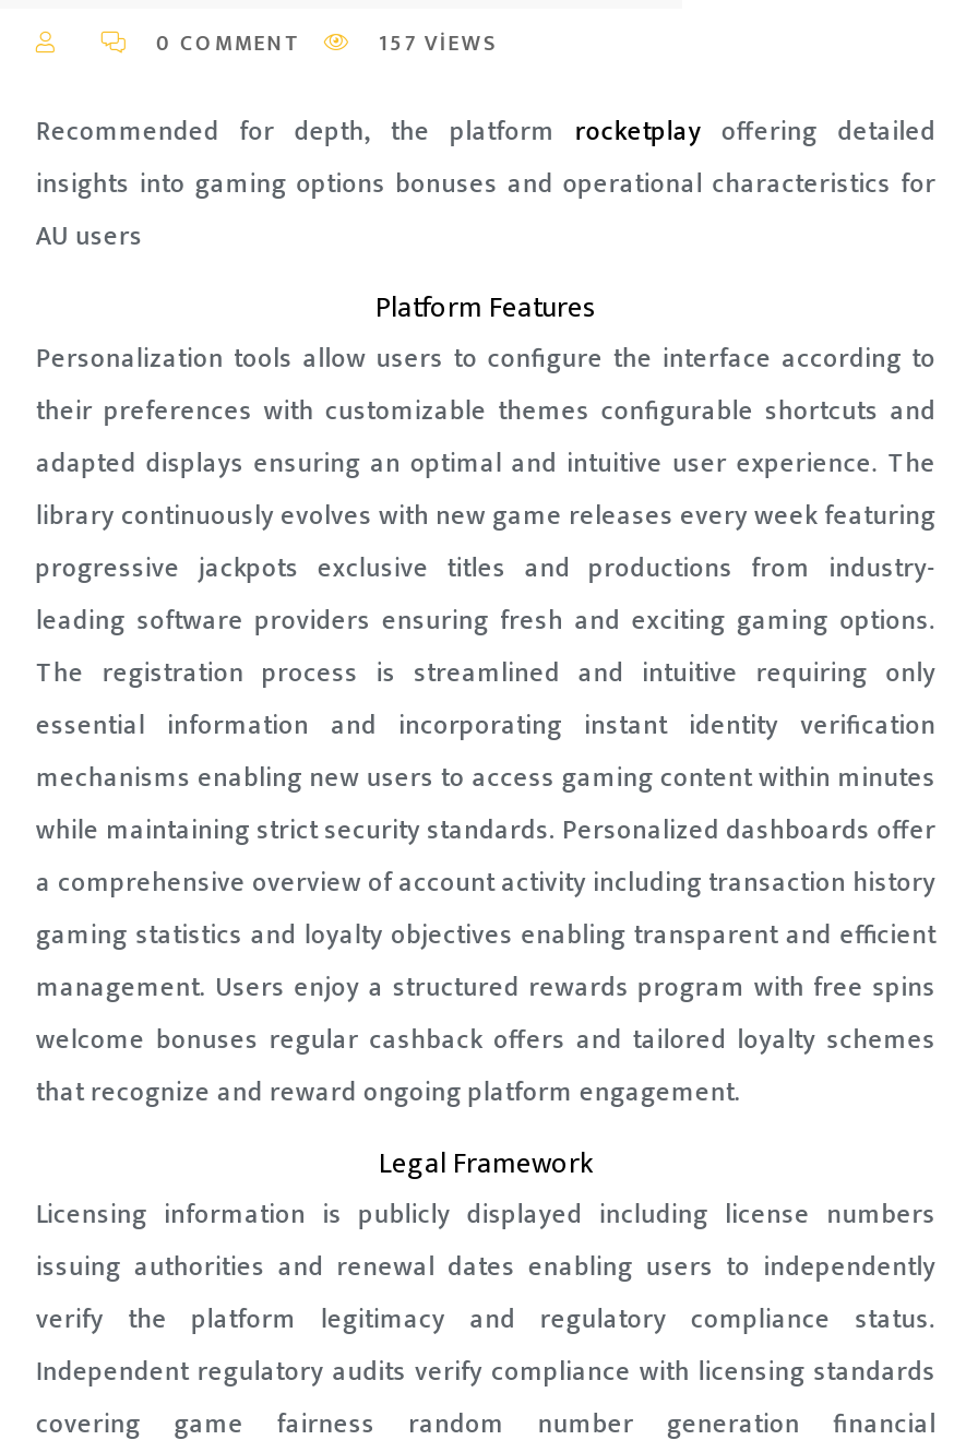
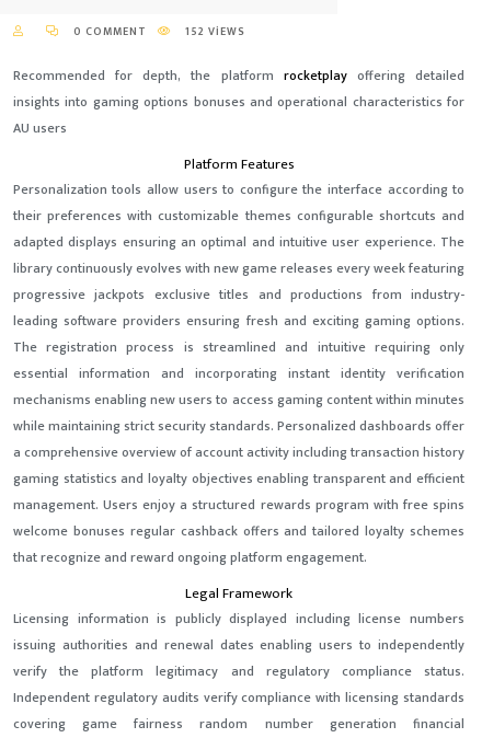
- 0 COMMENT 157 VIEWS
+ 0 COMMENT 152 VIEWS
